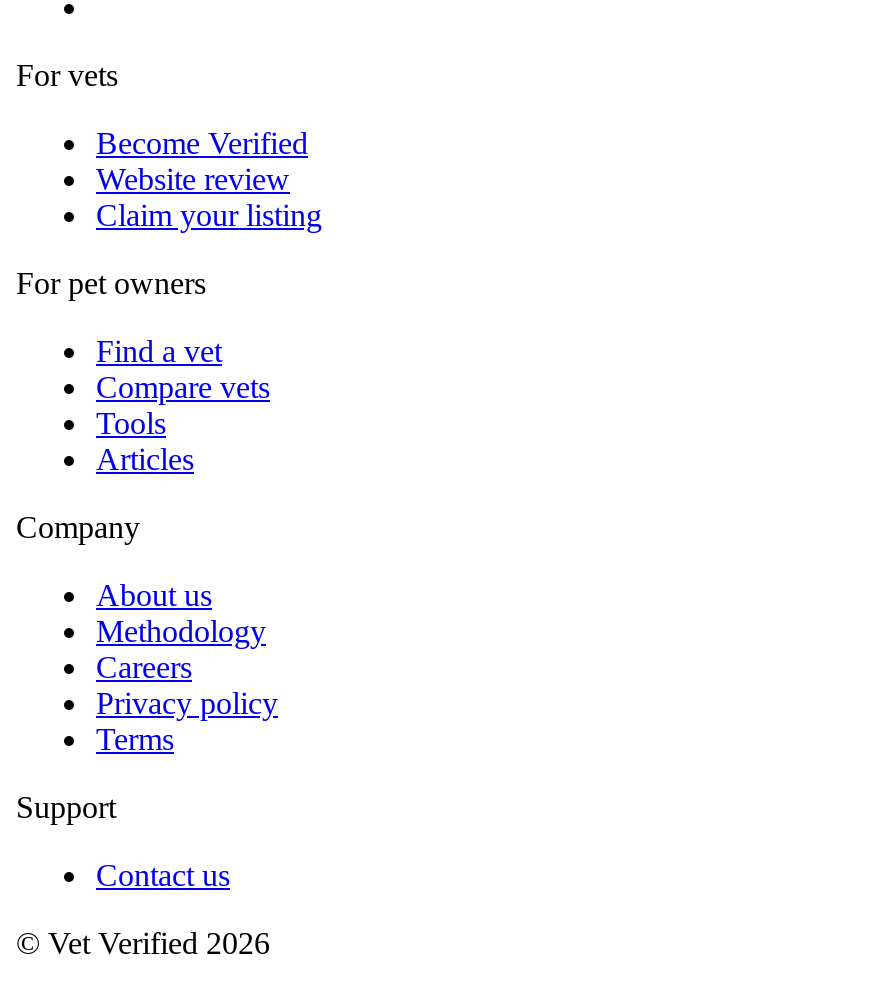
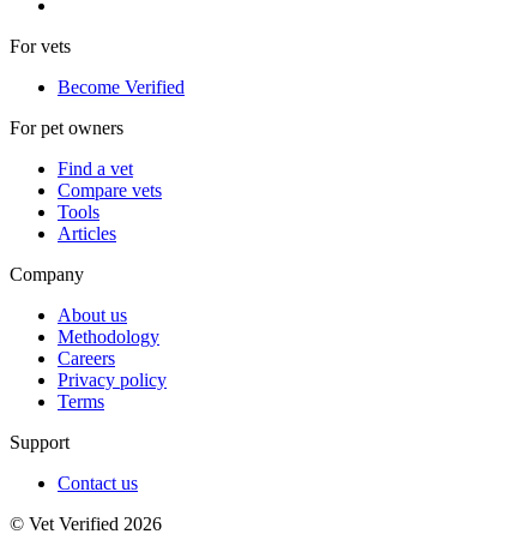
- Website review
- Claim your listing
